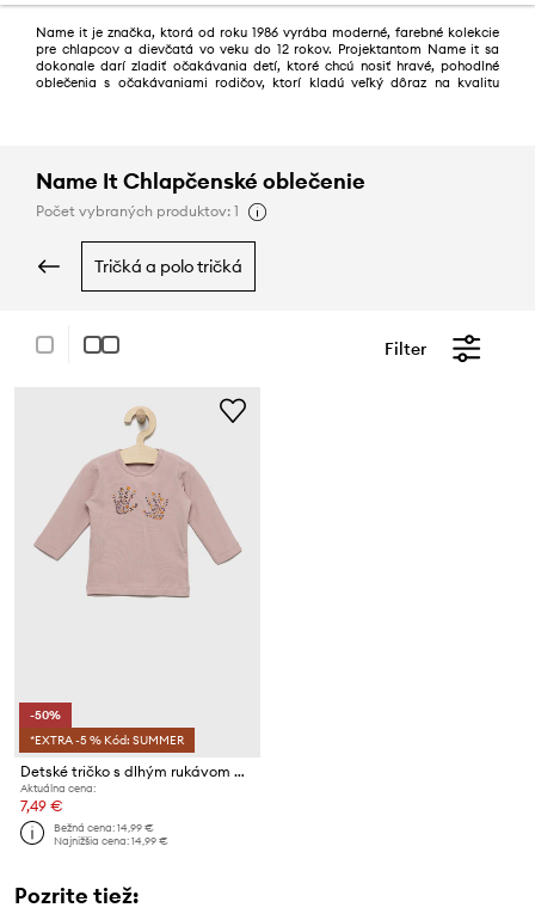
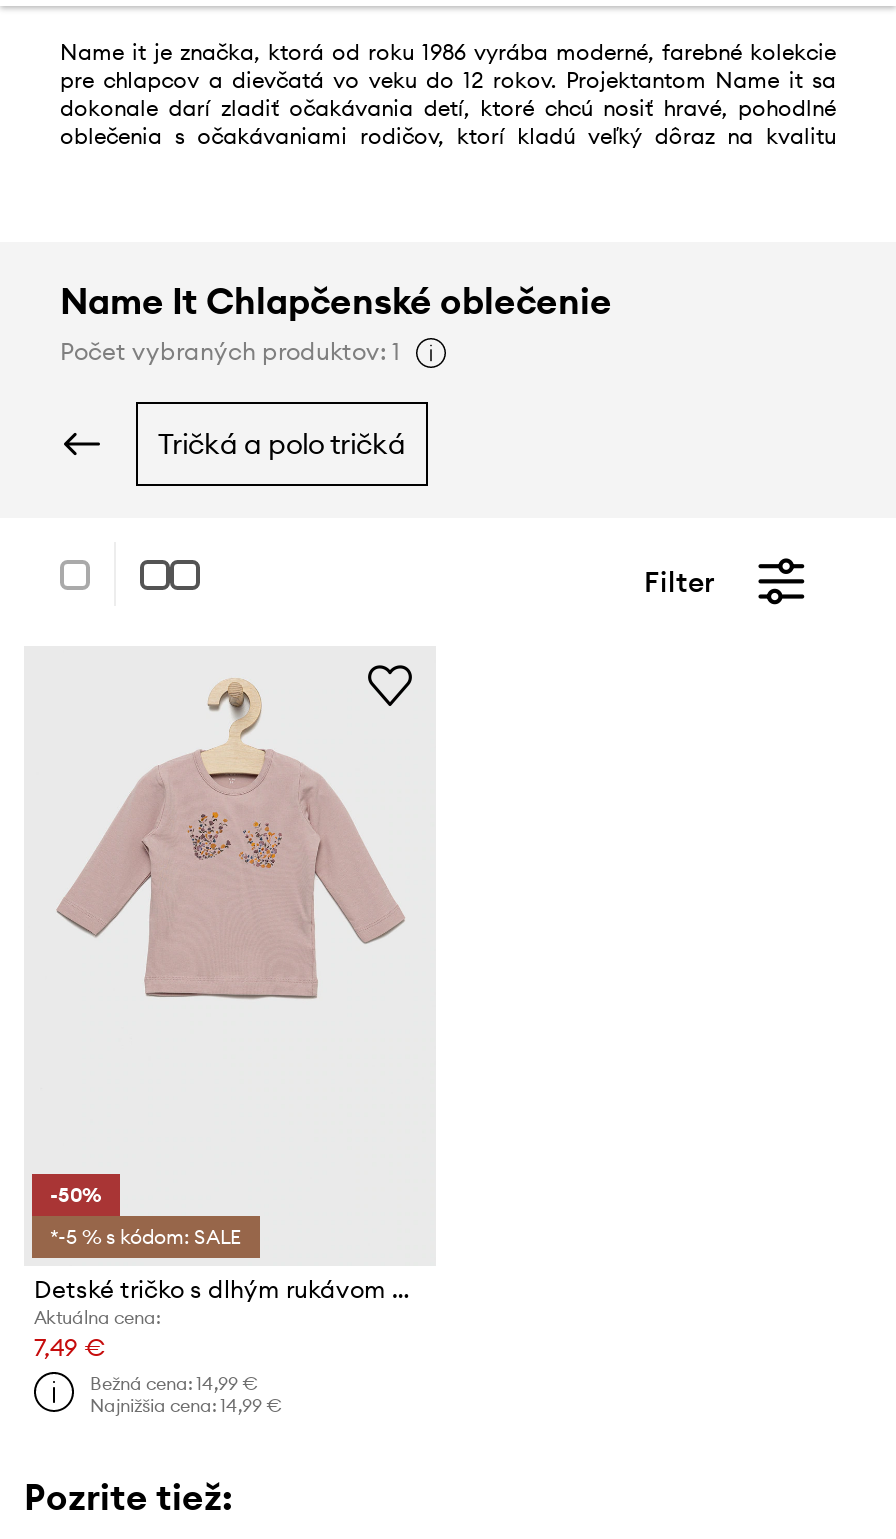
- *EXTRA -5 % Kód: SUMMER
+ *-5 % s kódom: SALE
